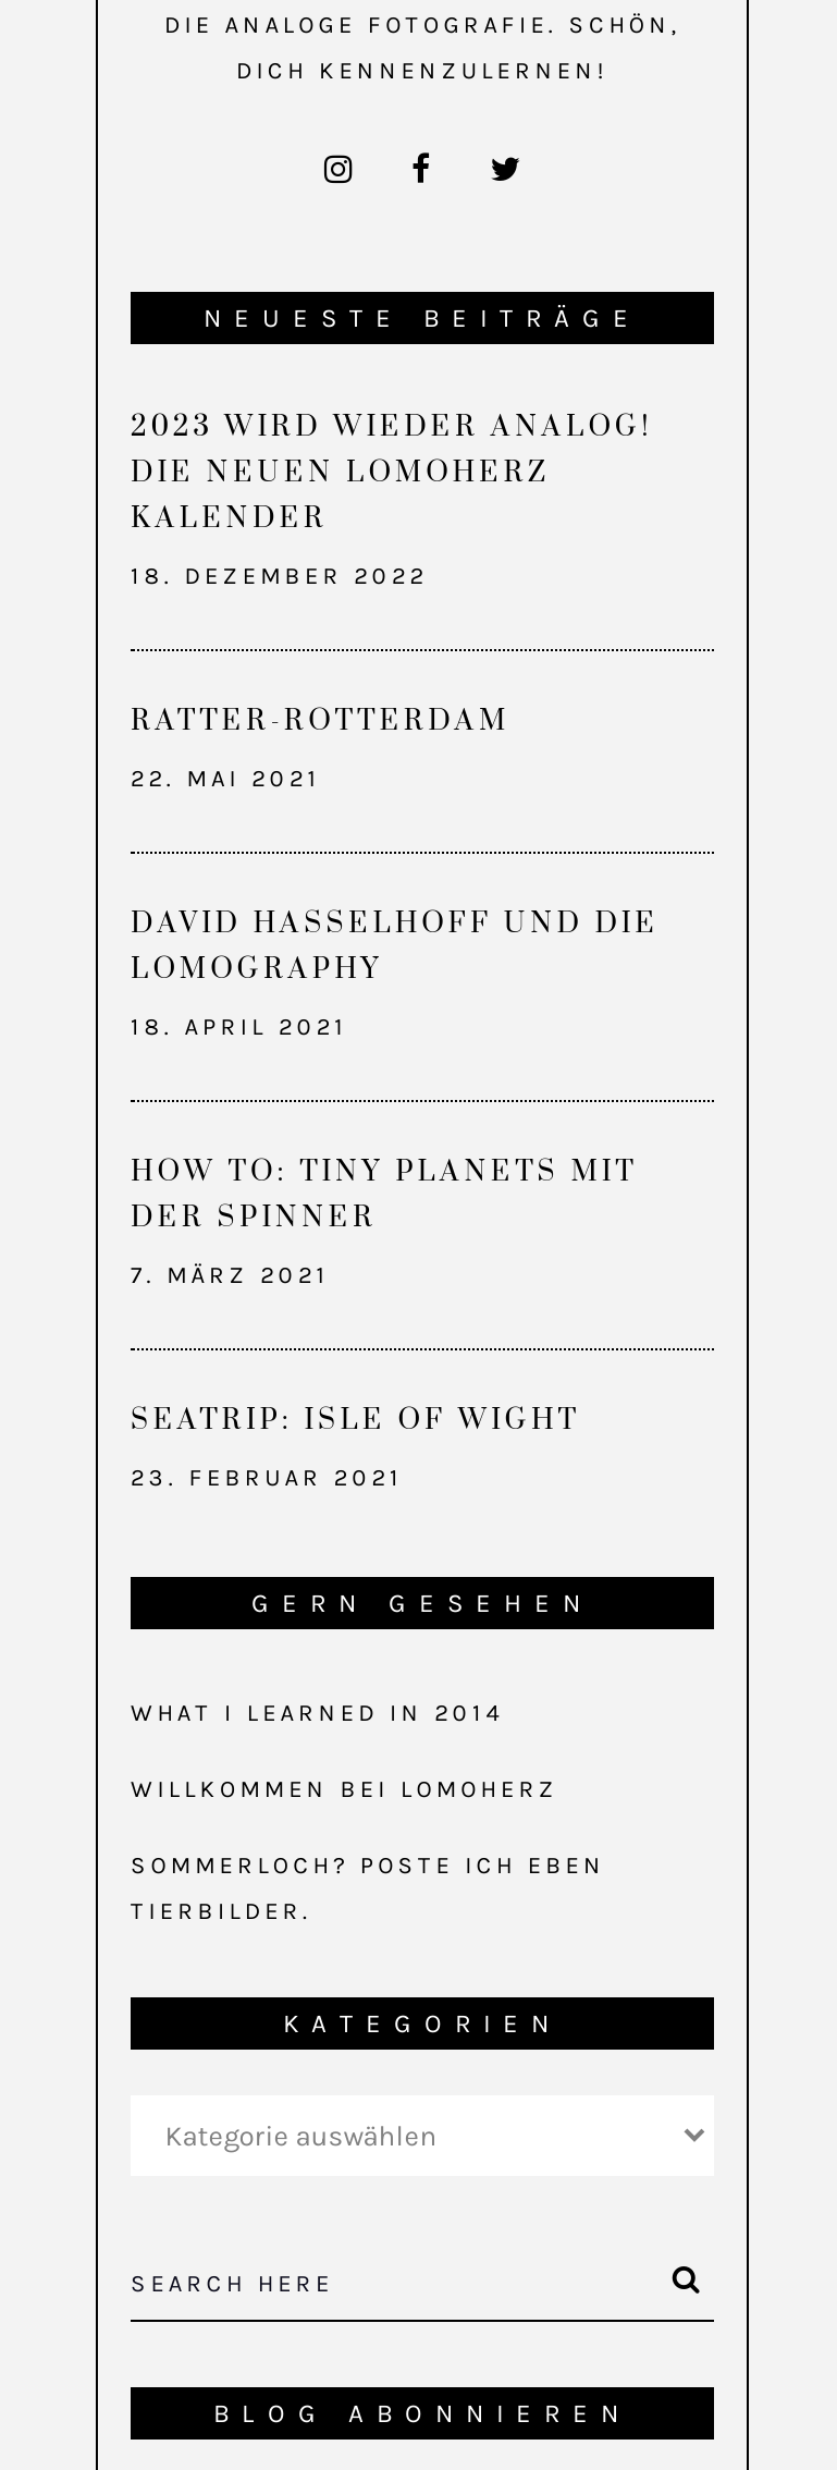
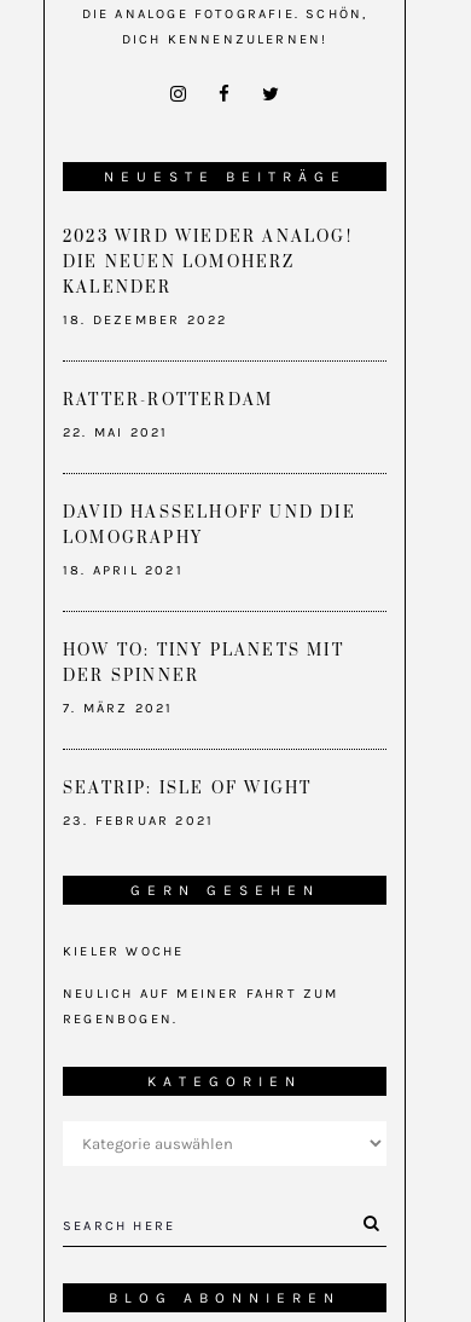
- WHAT I LEARNED IN 2014
- WILLKOMMEN BEI LOMOHERZ
- SOMMERLOCH? POSTE ICH EBEN
- TIERBILDER.
+ KIELER WOCHE
+ NEULICH AUF MEINER FAHRT ZUM
+ REGENBOGEN.
